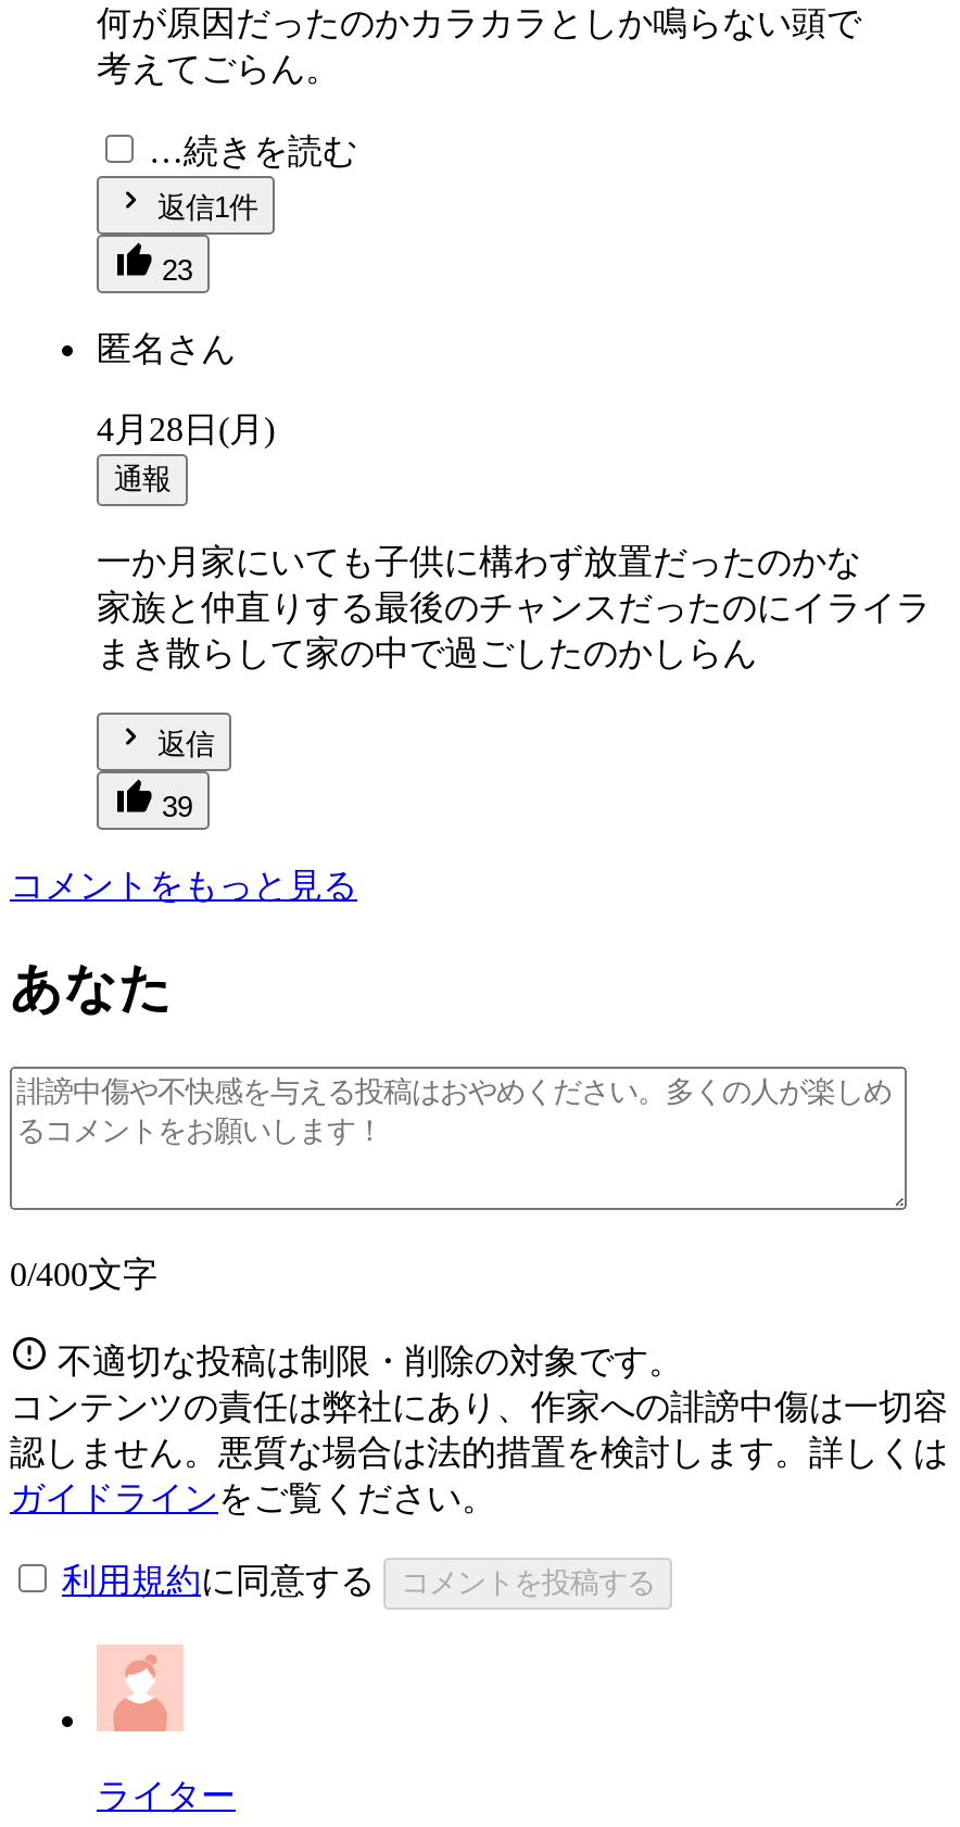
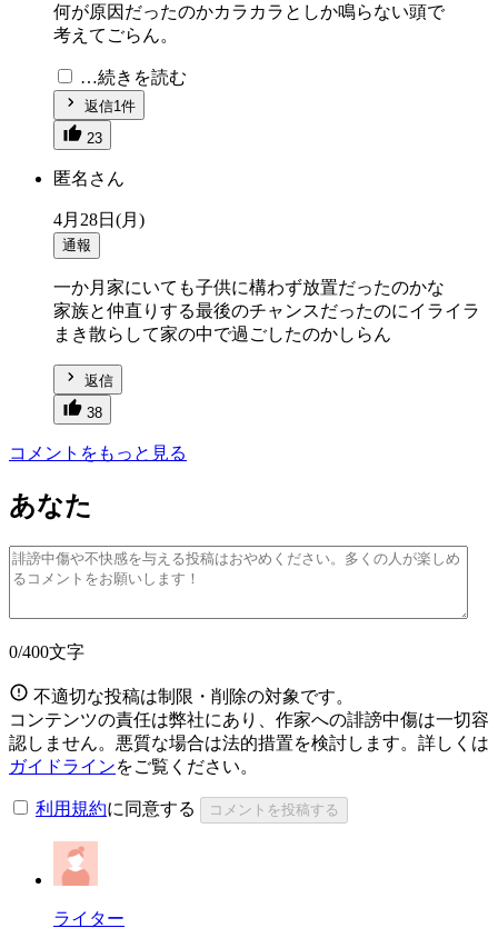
- 39
+ 38
